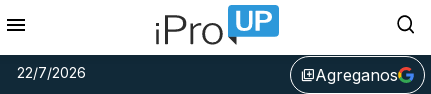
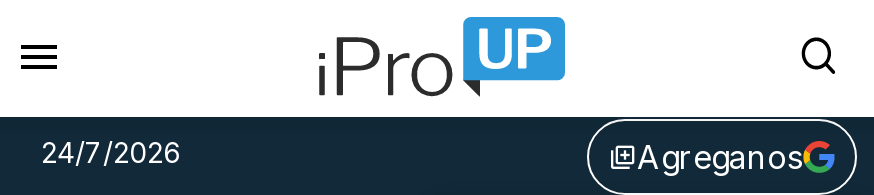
- 22/7/2026
+ 24/7/2026
